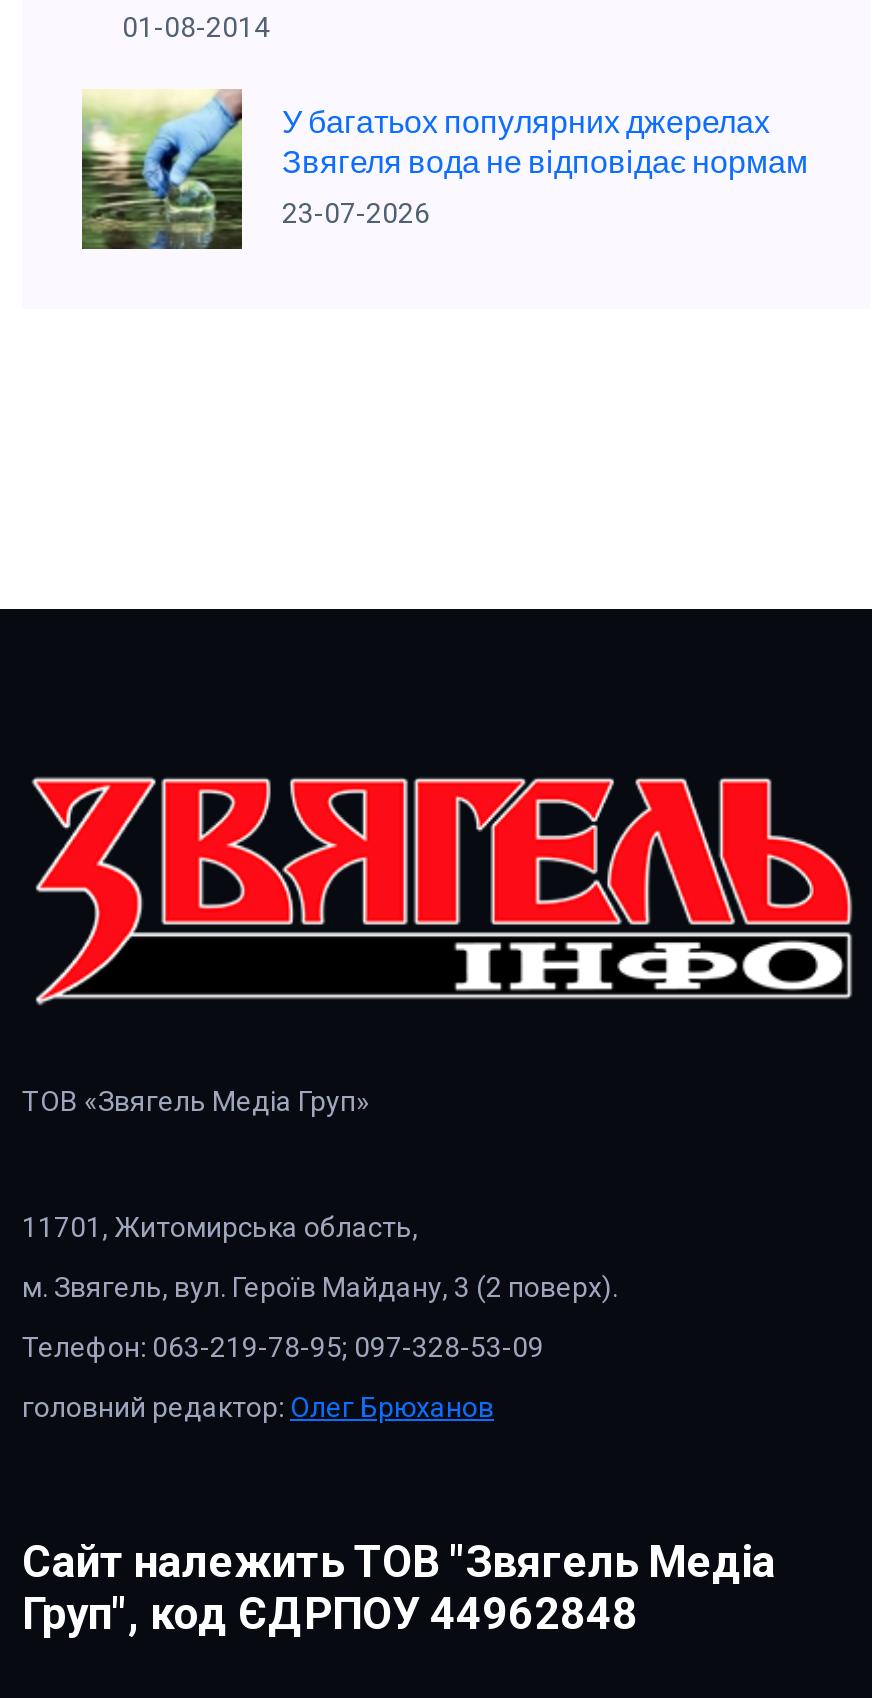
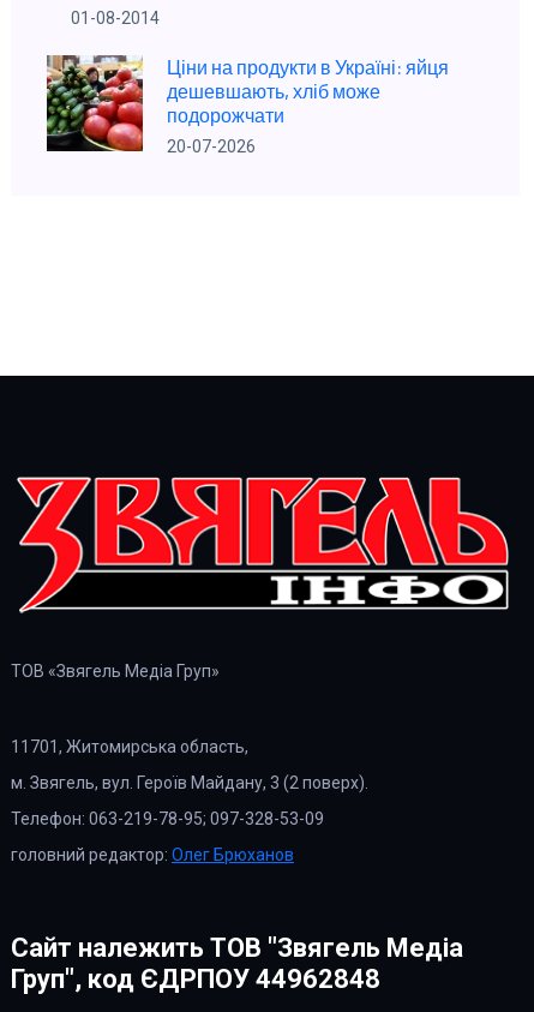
- [image]
- У багатьох популярних джерелах
- Звягеля вода не відповідає нормам
+ [image]
+ Ціни на продукти в Україні: яйця
+ дешевшають, хліб може
+ подорожчати

- 23-07-2026
+ 20-07-2026
